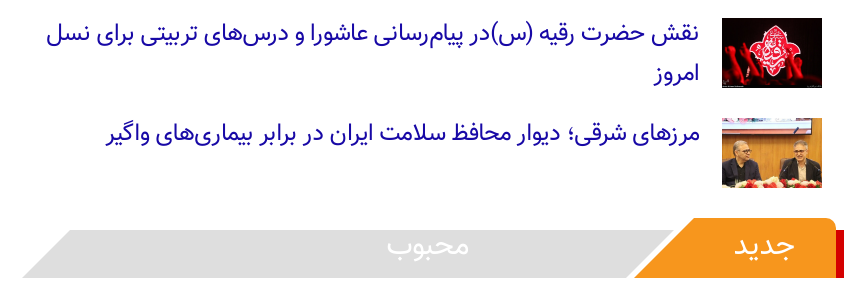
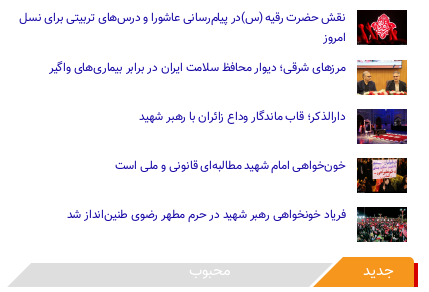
+ [image]
+ دارالذکر؛ قاب ماندگار وداع زائران با رهبر شهید
+ خون‌خواهی امام شهید مطالبه‌ای قانونی و ملی است
+ فریاد خونخواهی ‌رهبر شهید در حرم مطهر رضوی طنین‌انداز شد

+ [image]

+ [image]
